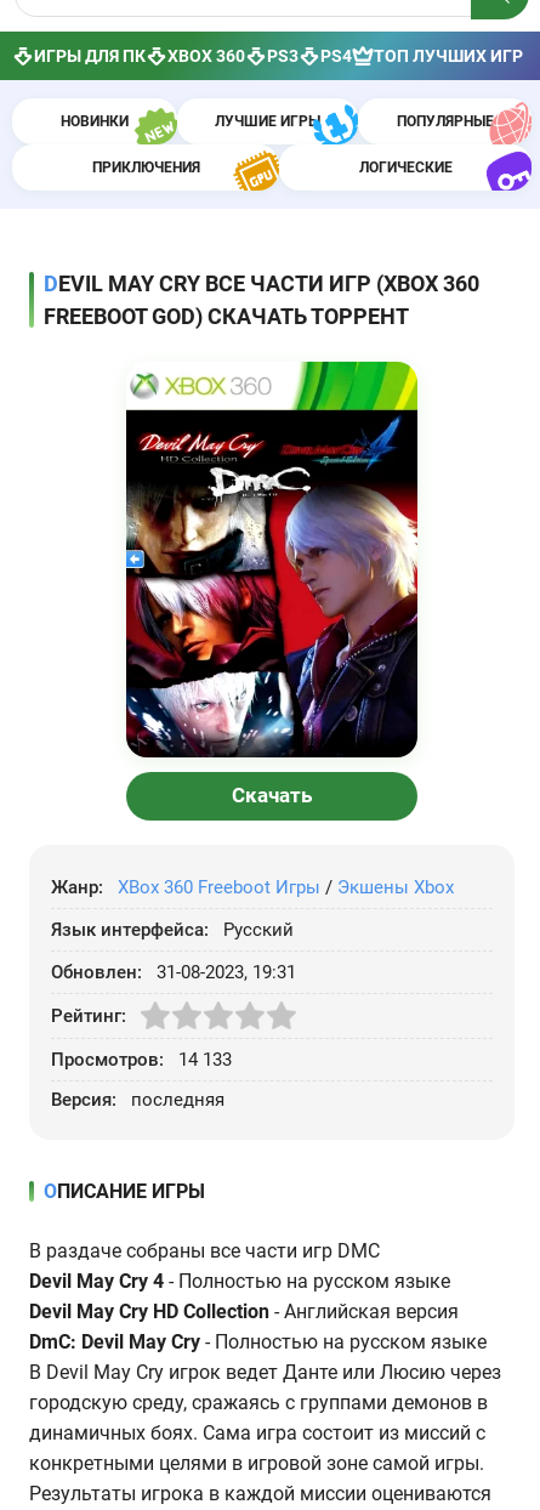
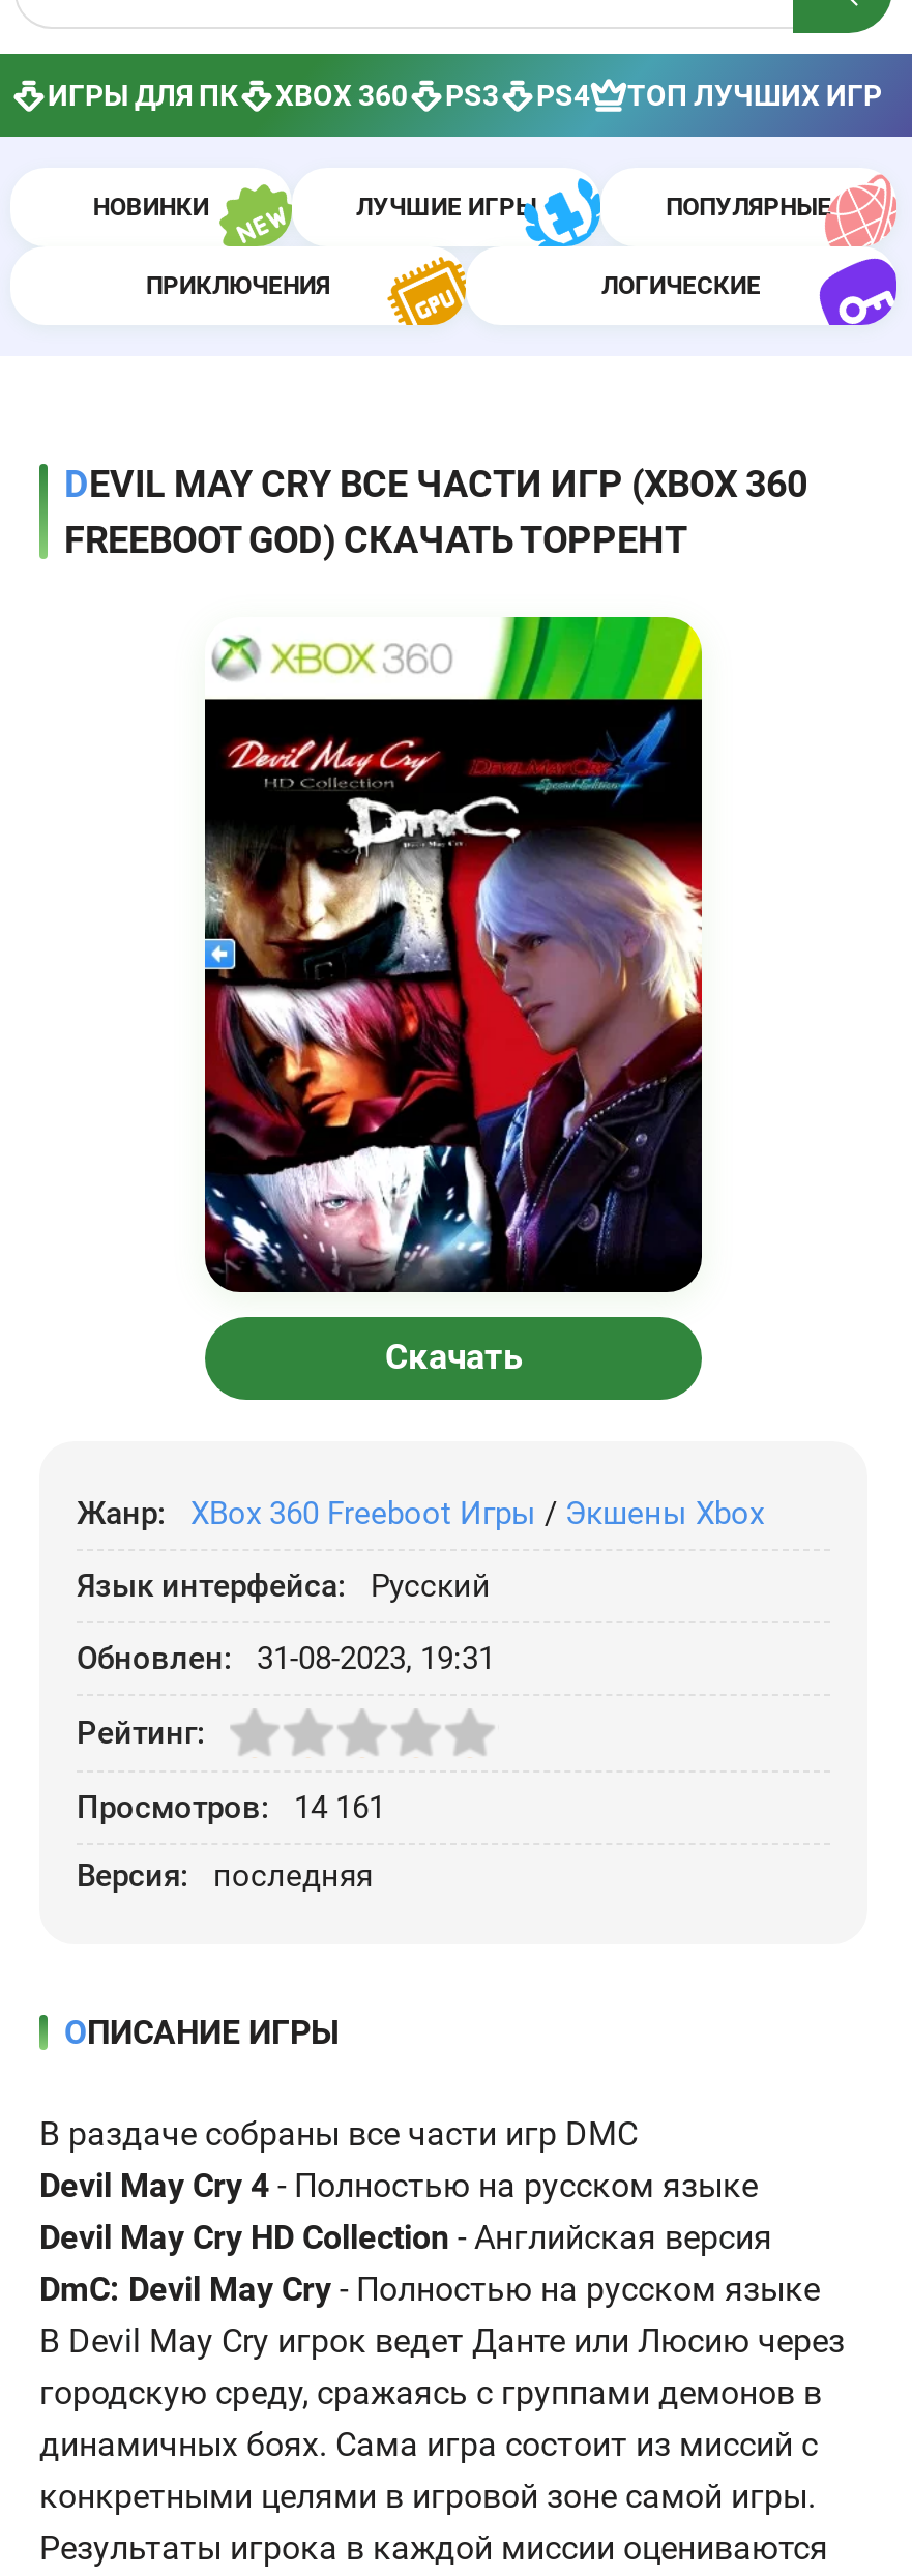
- Просмотров: 14 133
+ Просмотров: 14 161
